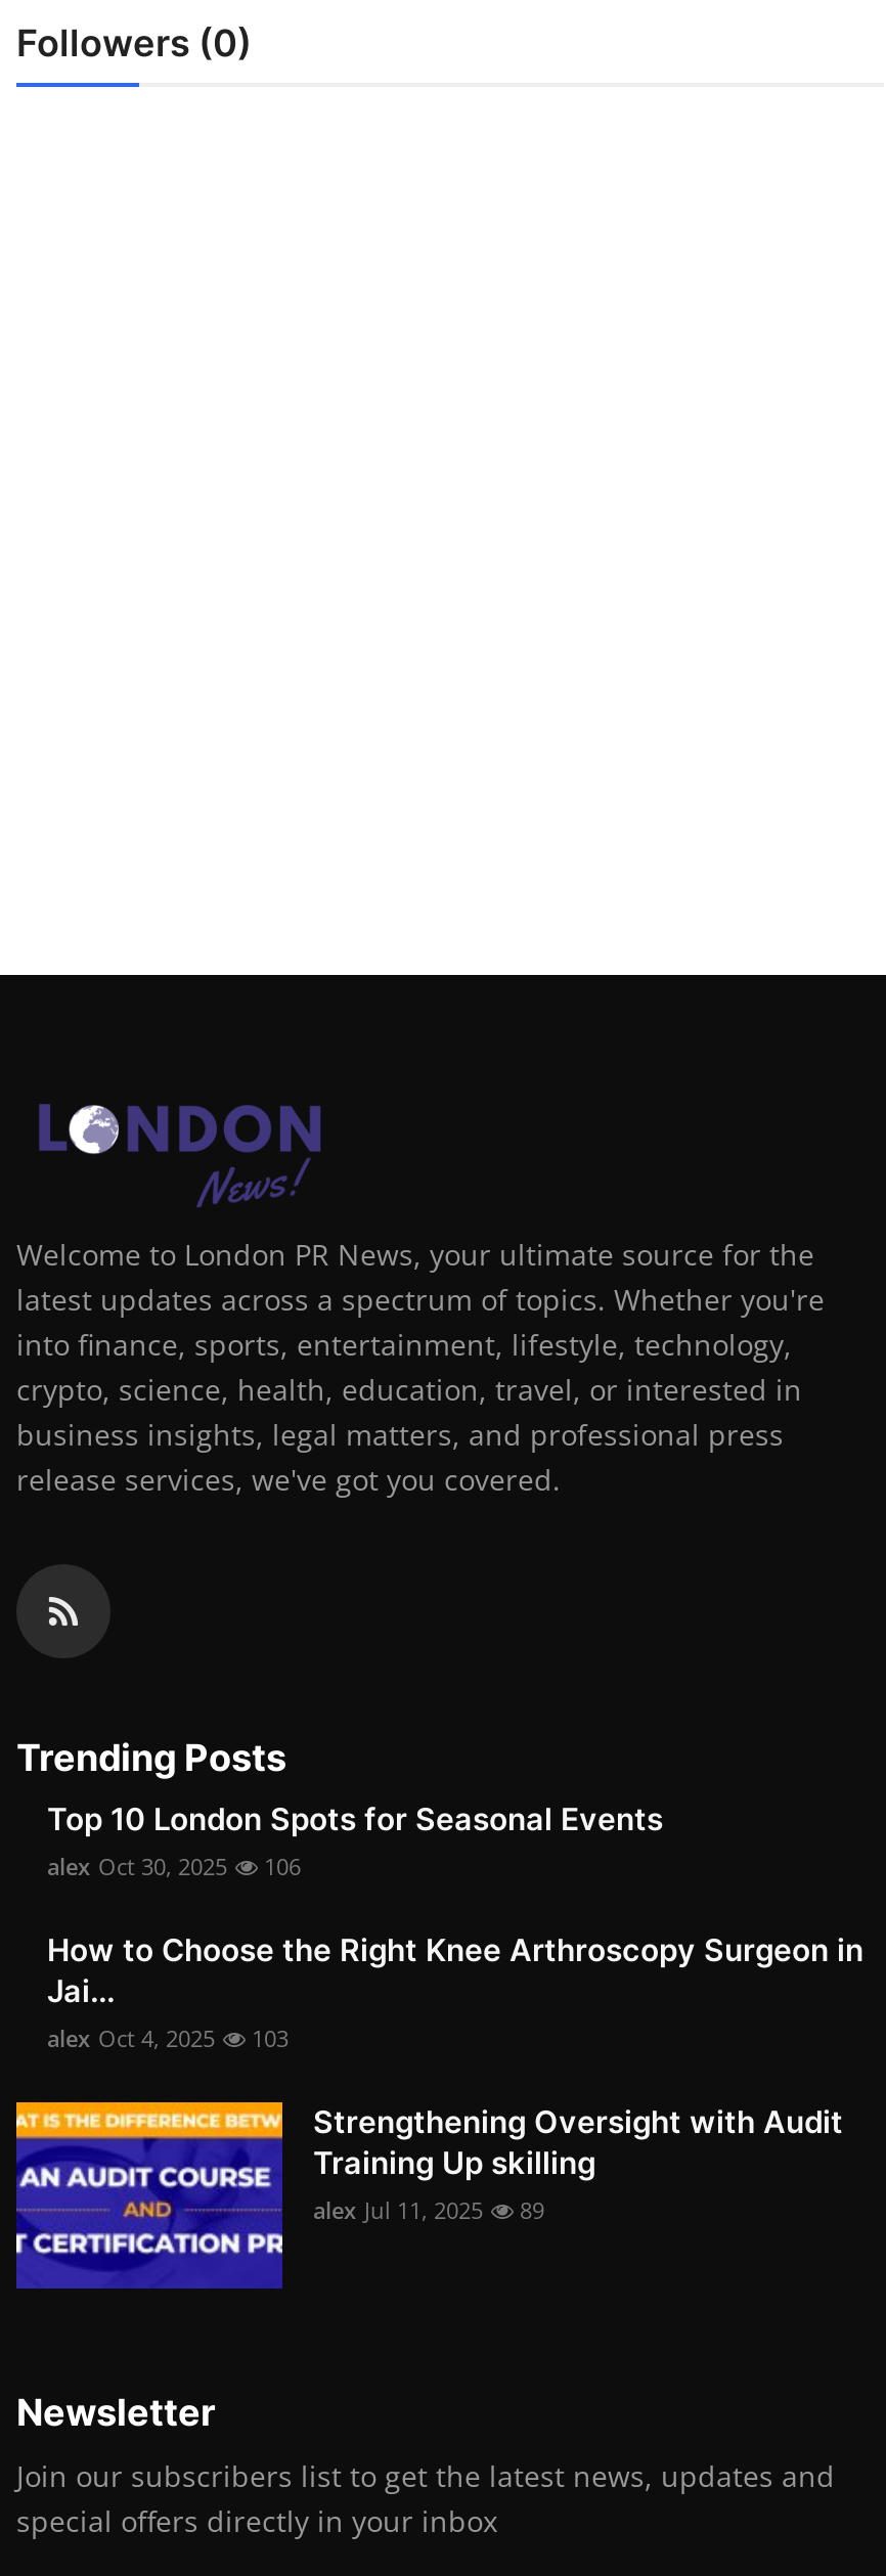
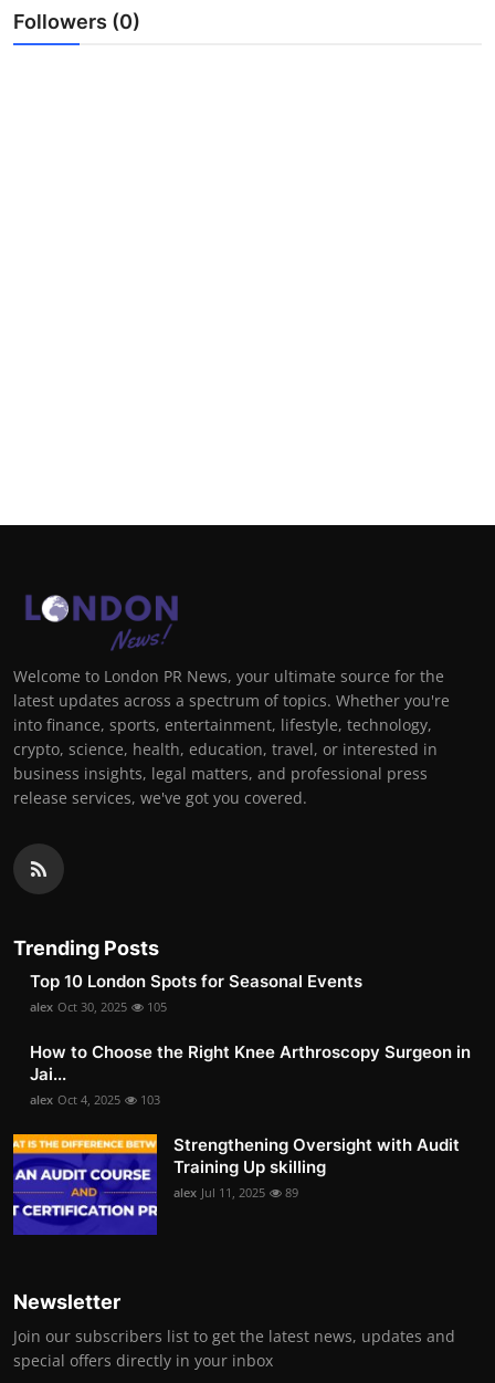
- alex Oct 30, 2025 106
+ alex Oct 30, 2025 105
